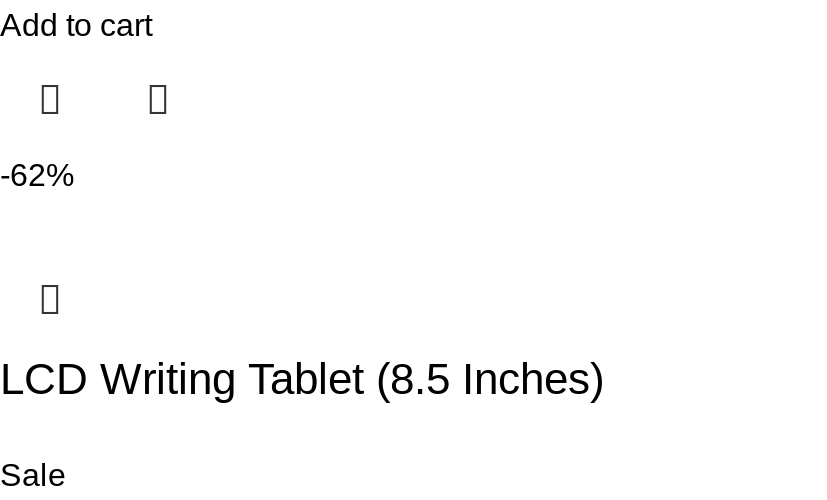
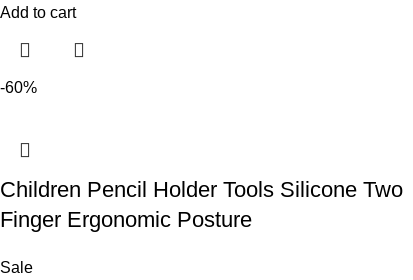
- -62%
+ -60%

- LCD Writing Tablet (8.5 Inches)
+ Children Pencil Holder Tools Silicone Two
+ Finger Ergonomic Posture
